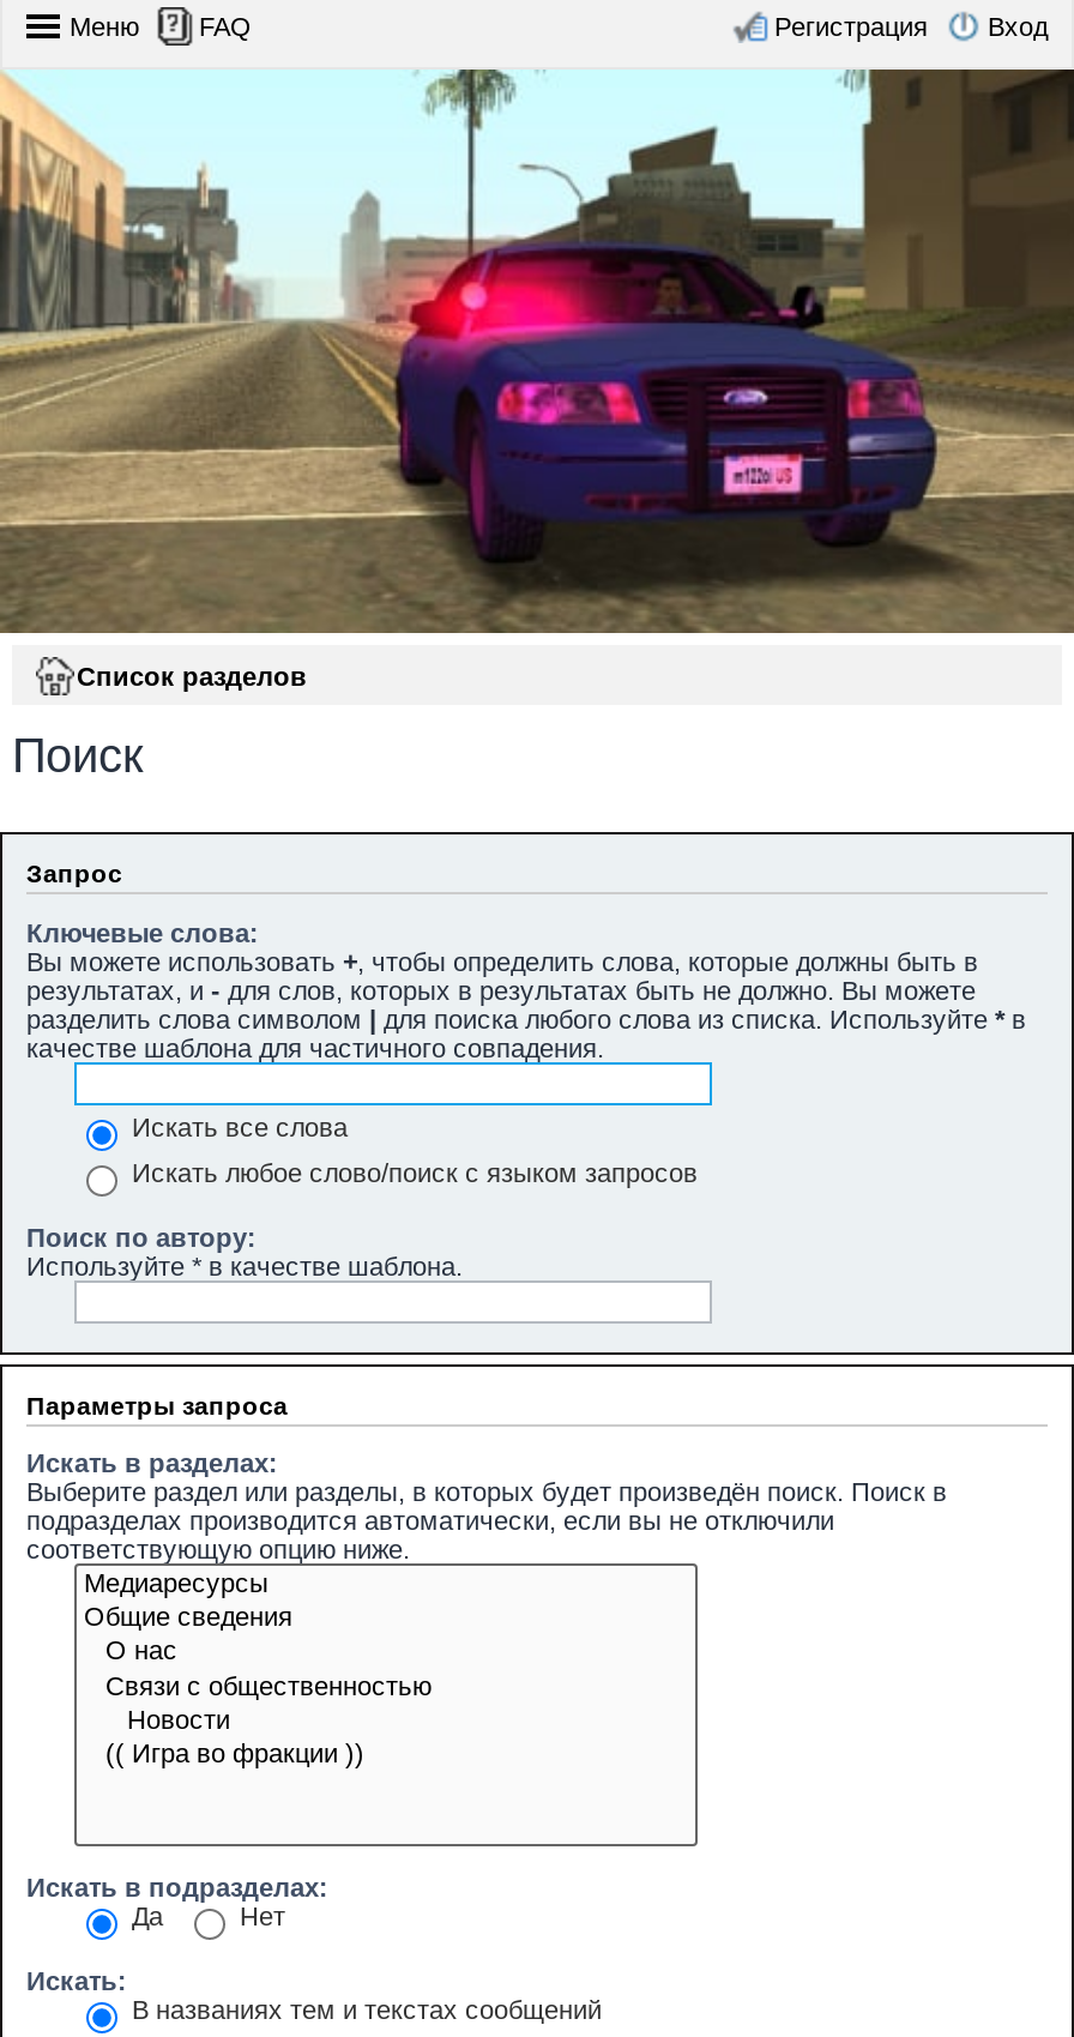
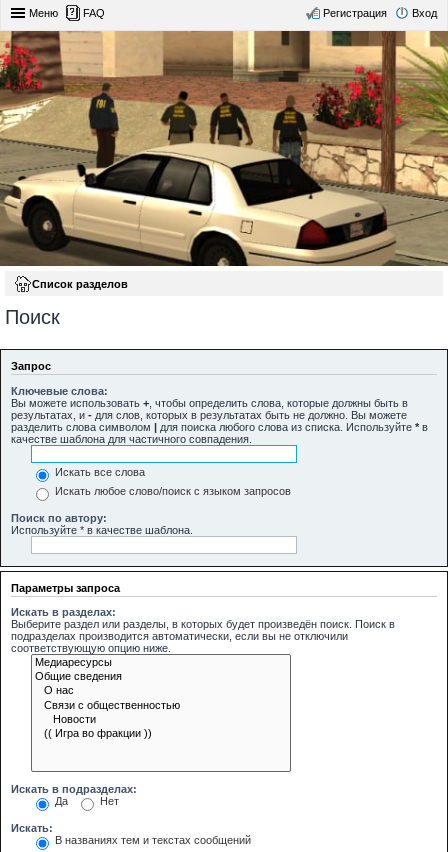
- [image]
+ [image]
